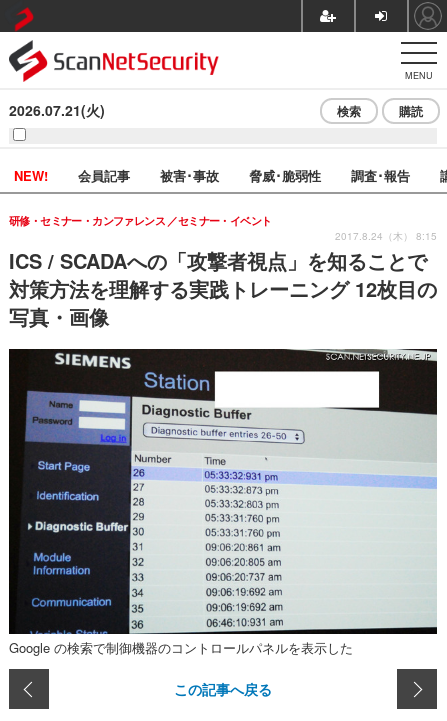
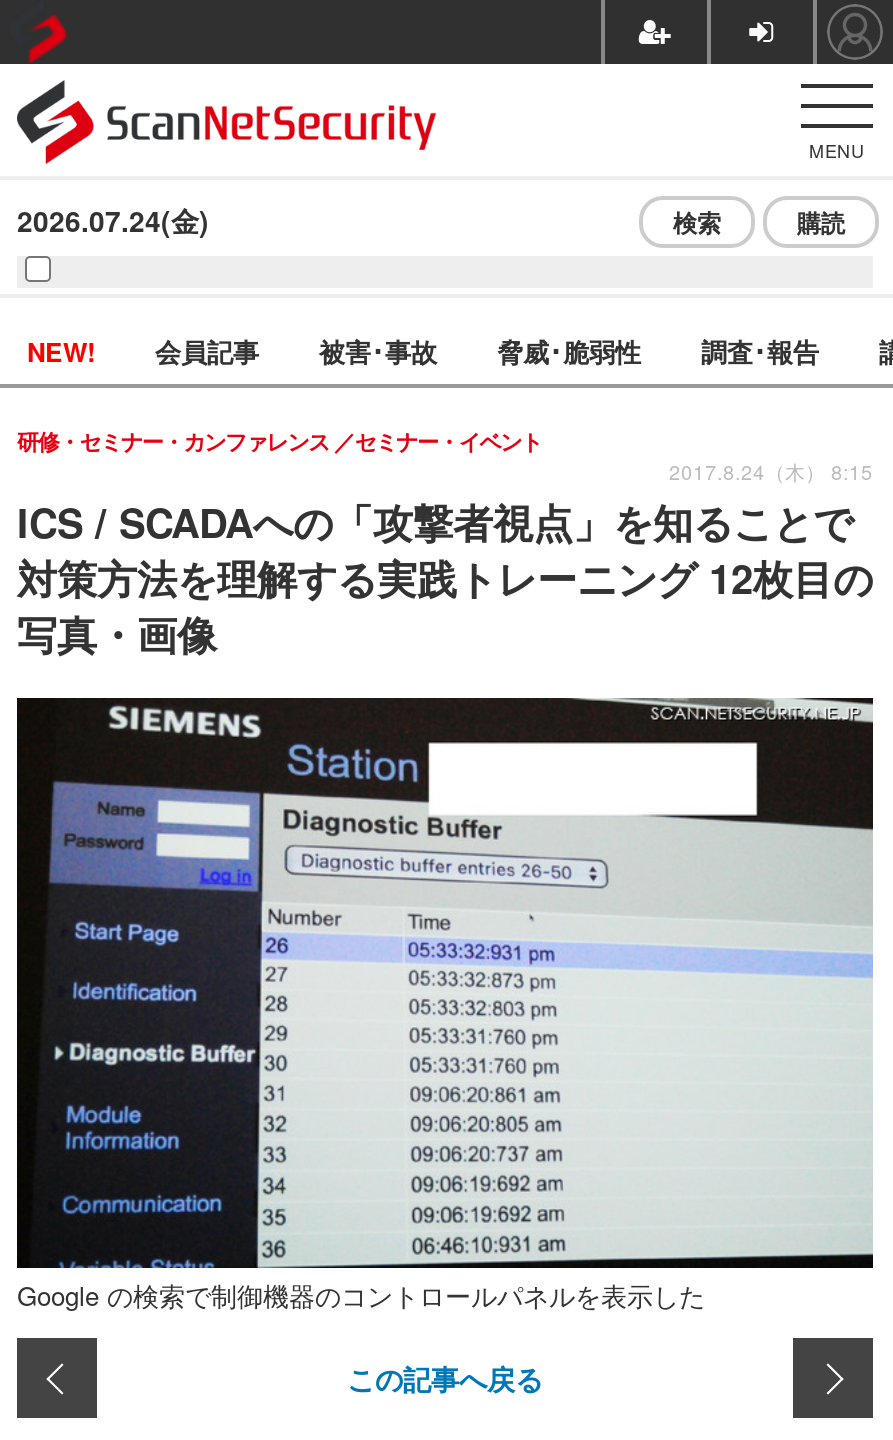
- 2026.07.21(火)
+ 2026.07.24(金)
